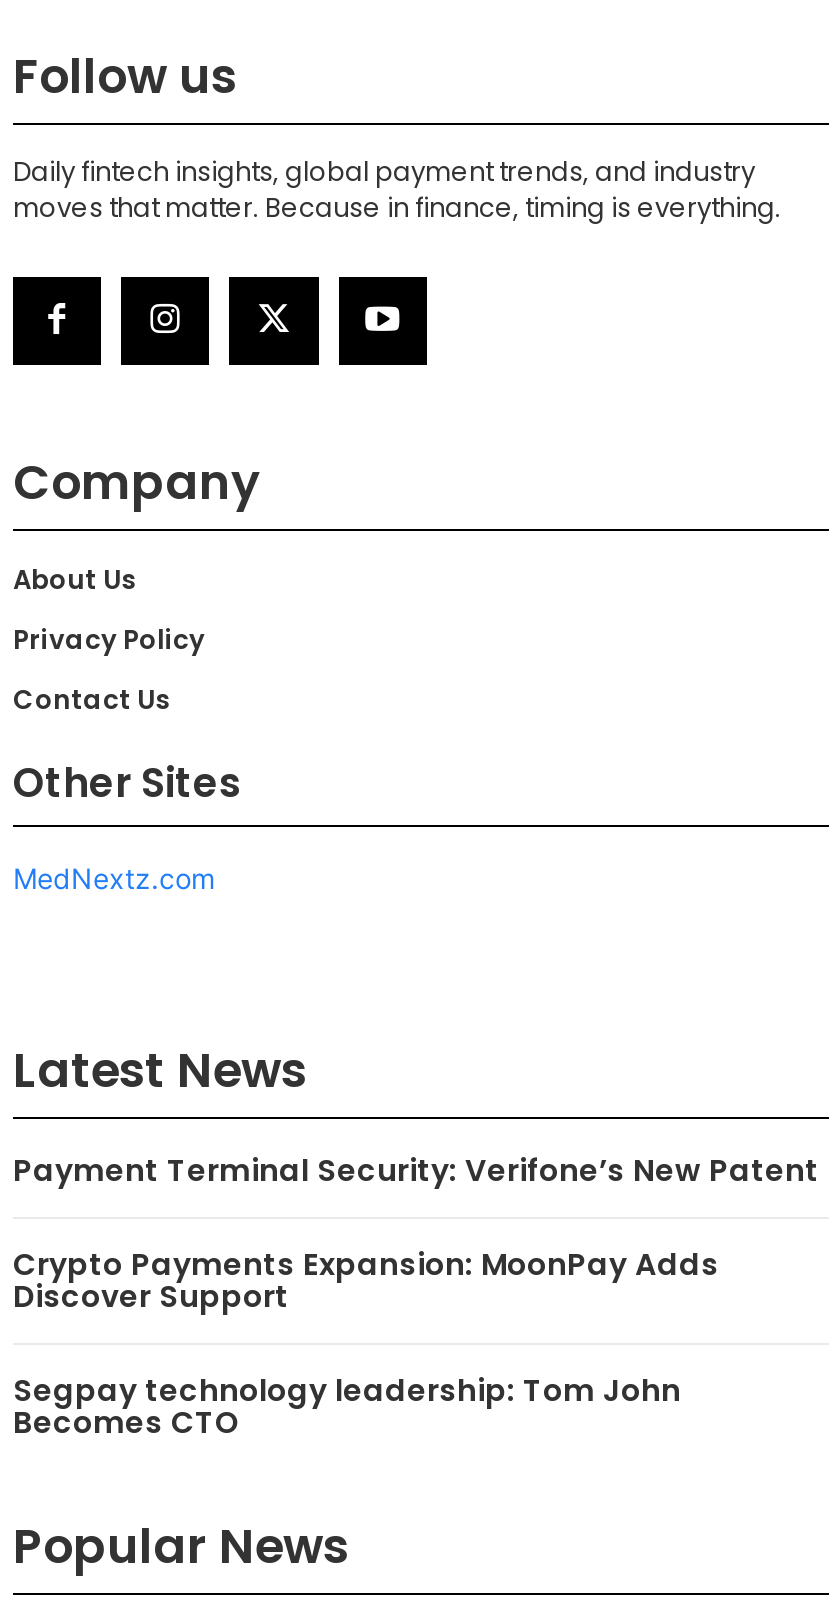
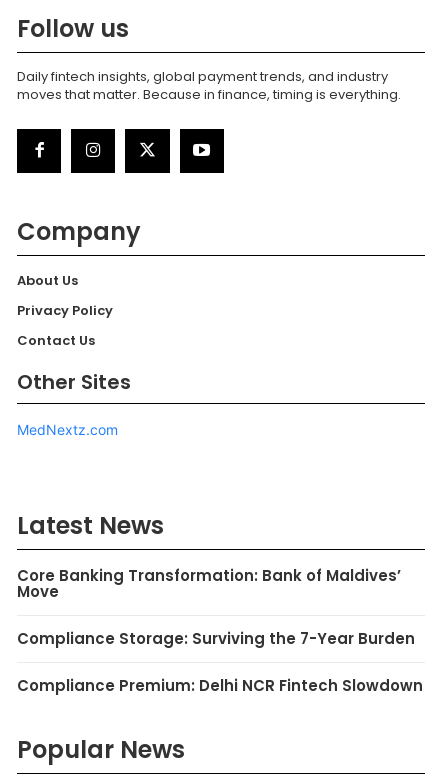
- Payment Terminal Security: Verifone’s New Patent
+ Core Banking Transformation: Bank of Maldives’
+ Move

- Crypto Payments Expansion: MoonPay Adds
- Discover Support
+ Compliance Storage: Surviving the 7-Year Burden

- Segpay technology leadership: Tom John
- Becomes CTO
+ Compliance Premium: Delhi NCR Fintech Slowdown
